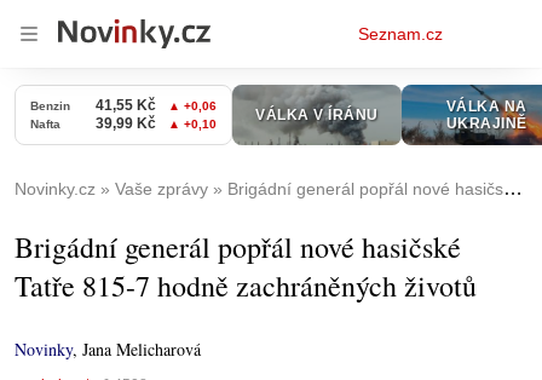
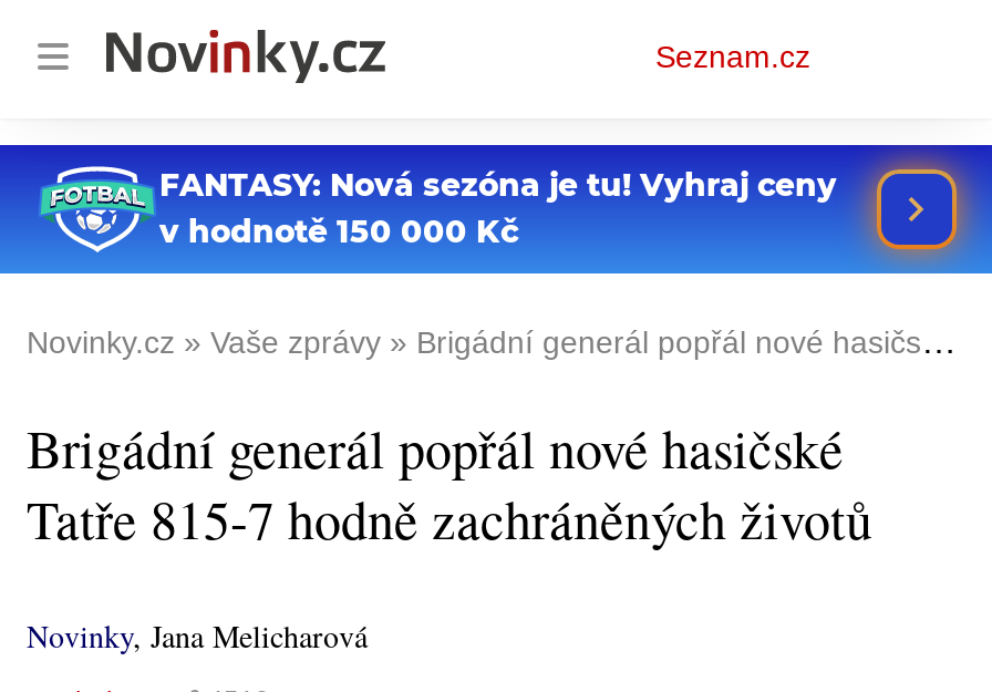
- [image]
+ [image]
